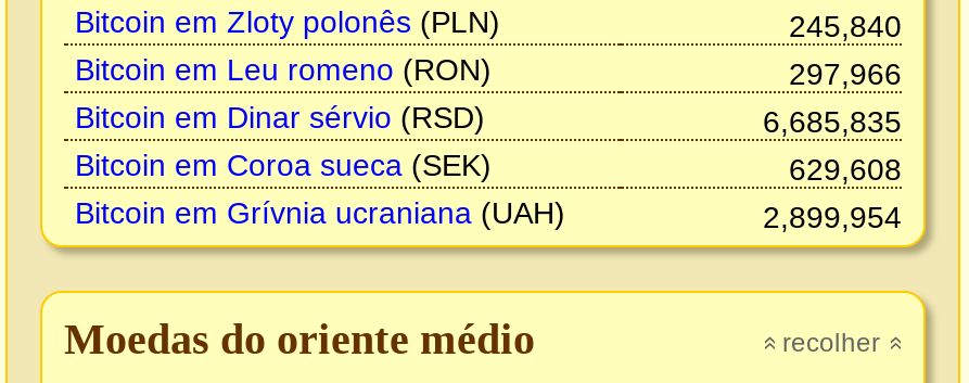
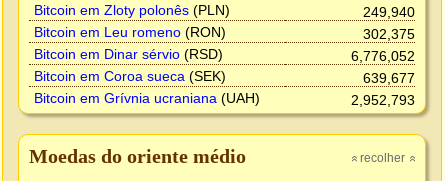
- 245,840
+ 249,940

- 297,966
+ 302,375

- 6,685,835
+ 6,776,052

- 629,608
+ 639,677

- 2,899,954
+ 2,952,793
